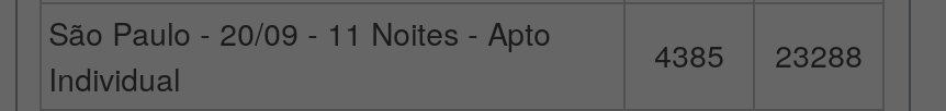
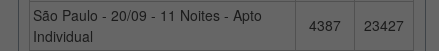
- 4385
+ 4387

- 23288
+ 23427
